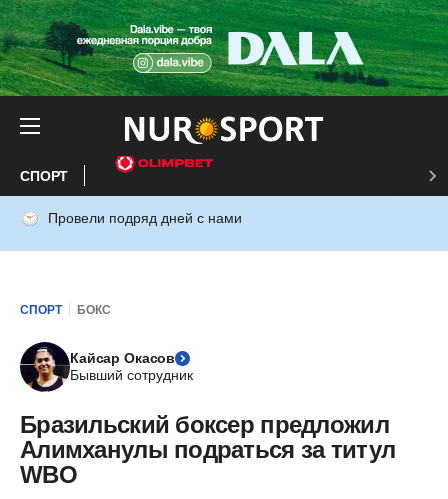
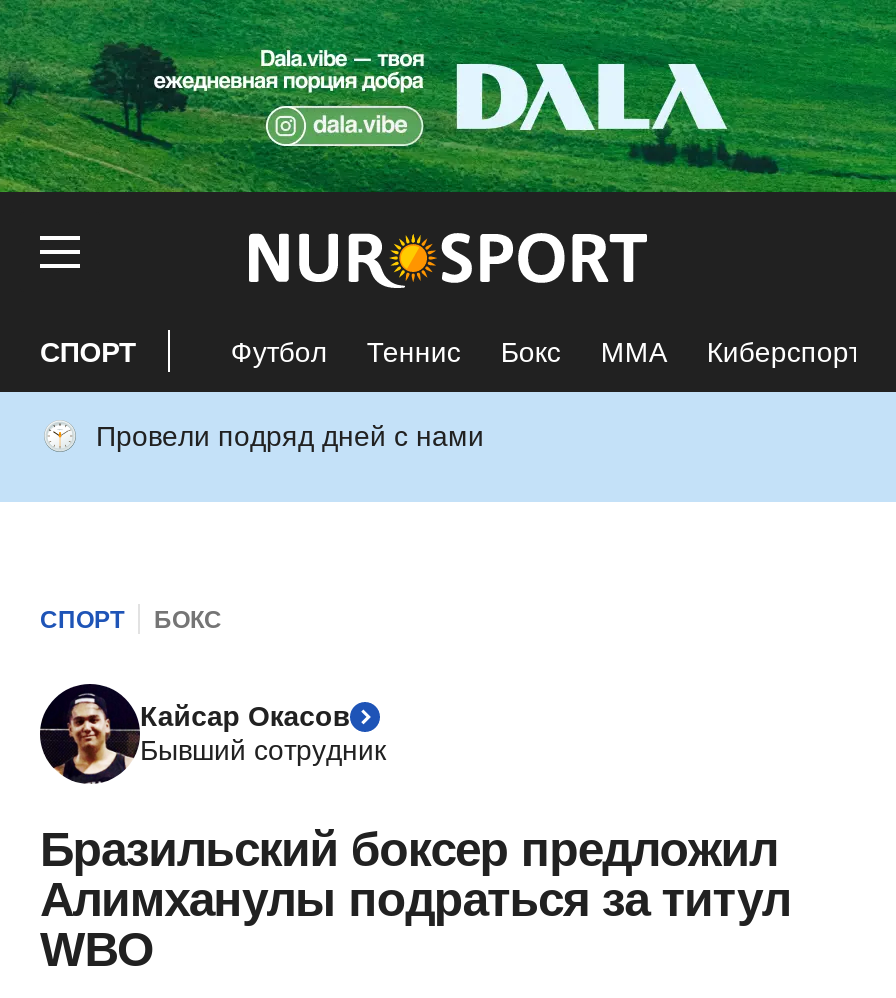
+ Футбол
+ Теннис
+ Бокс
+ ММА
+ Киберспорт
